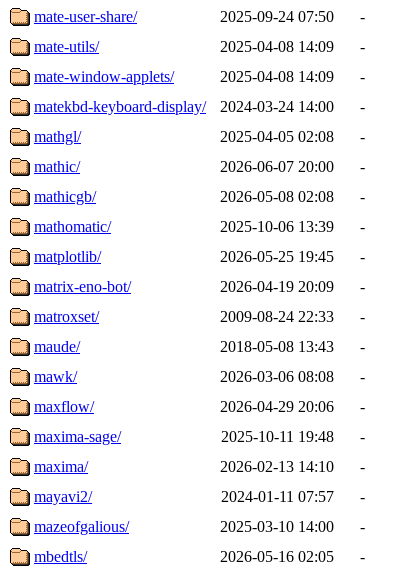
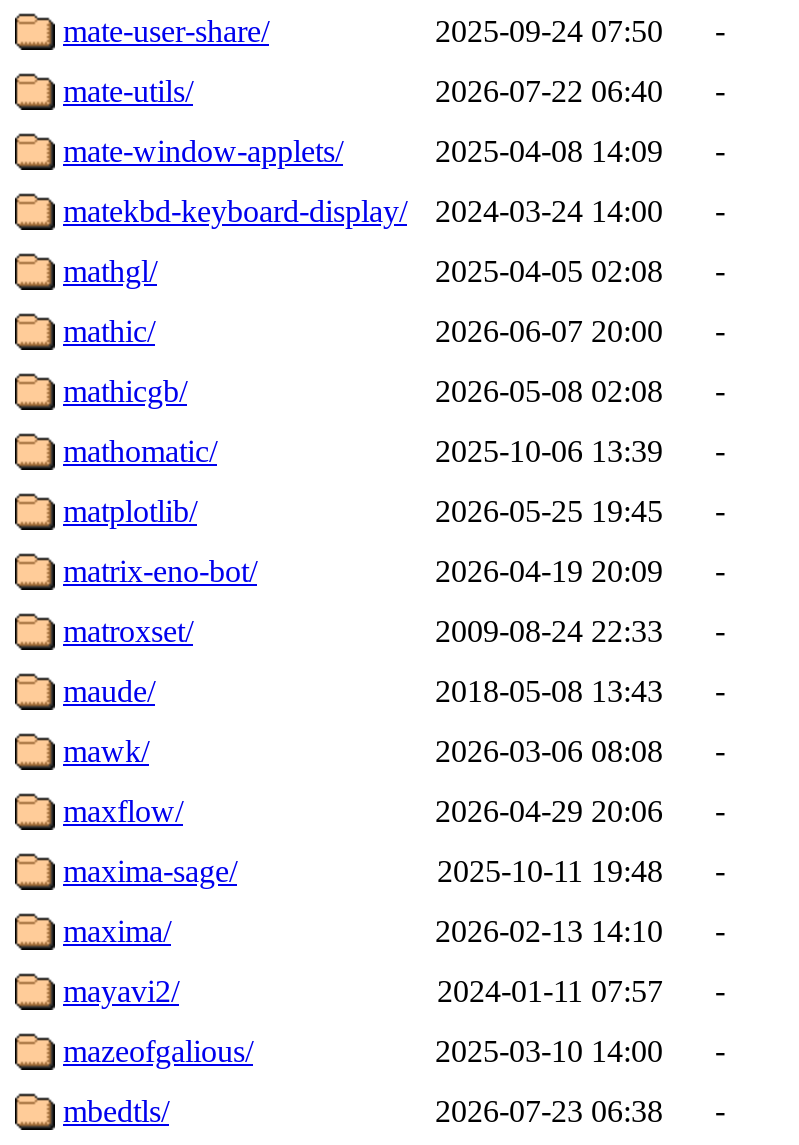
- 2025-04-08 14:09
+ 2026-07-22 06:40

- 2026-05-16 02:05
+ 2026-07-23 06:38
